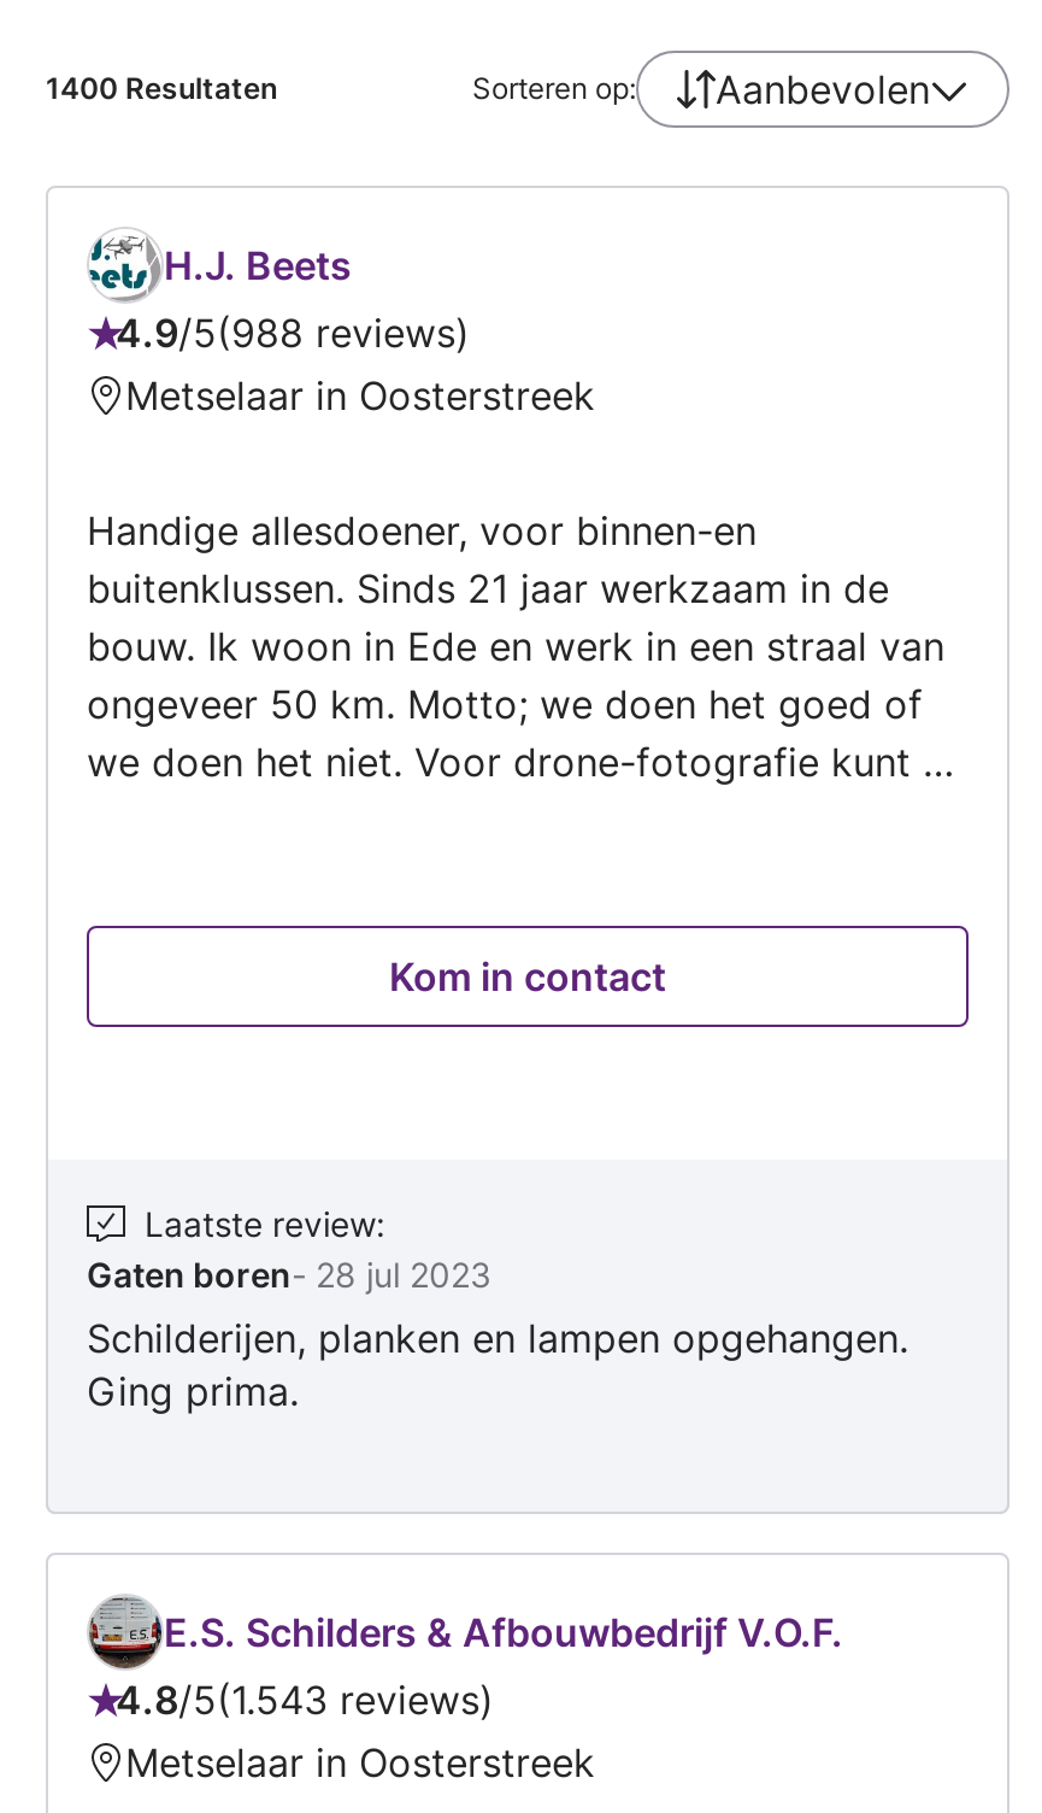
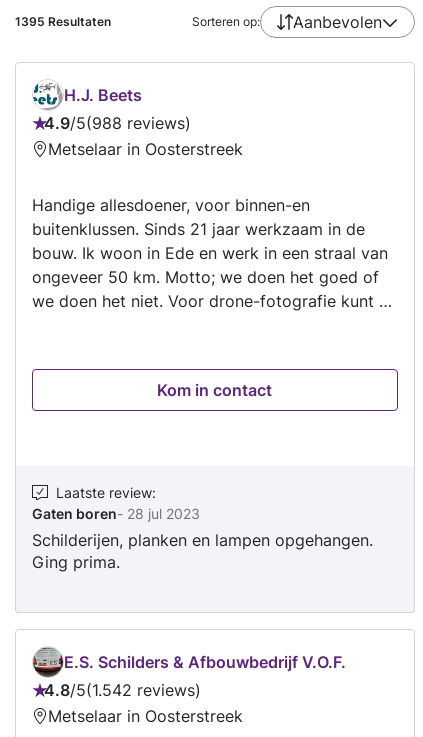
- 1400 Resultaten
+ 1395 Resultaten

- 4.8/5 1.543 reviews
+ 4.8/5 1.542 reviews
